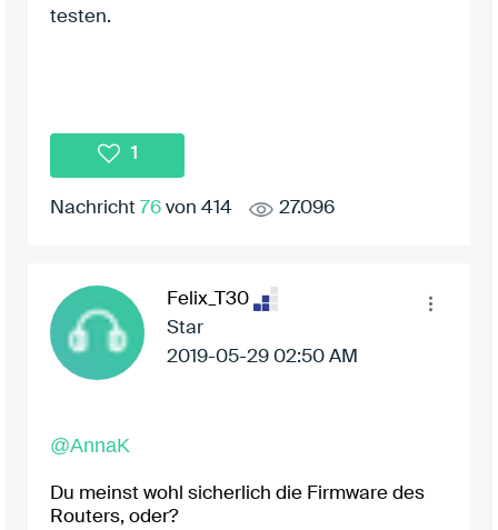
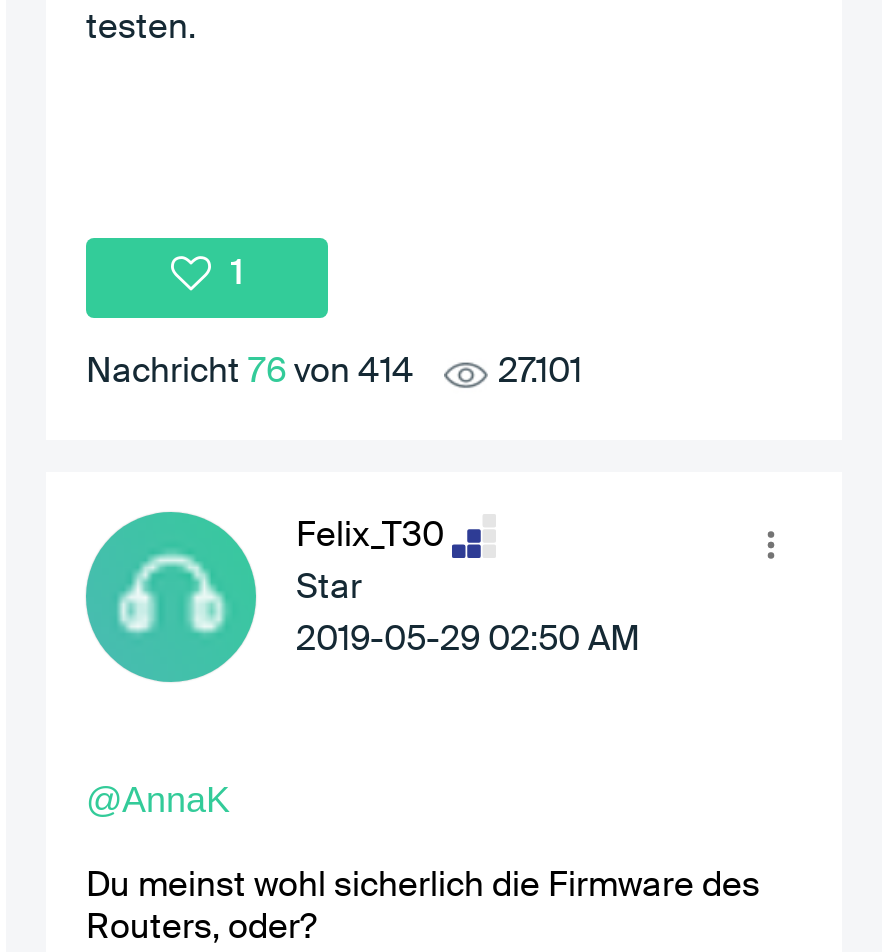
- 27.096
+ 27.101
